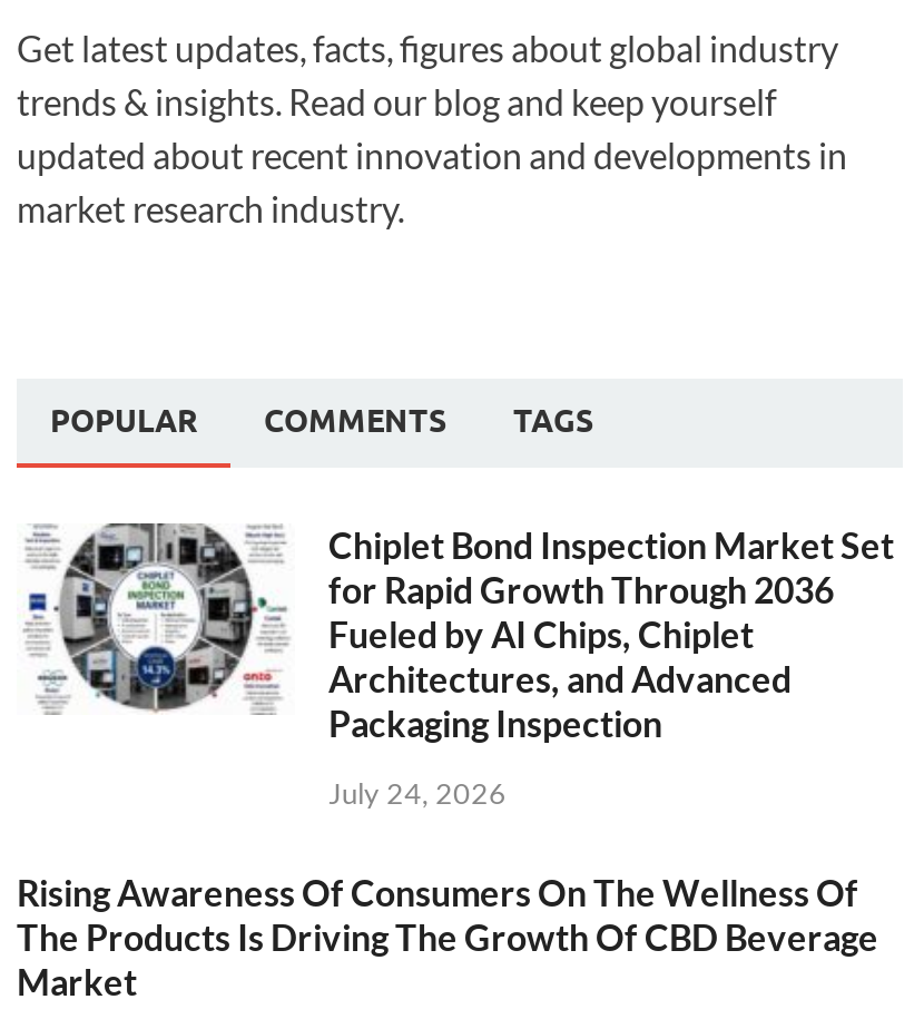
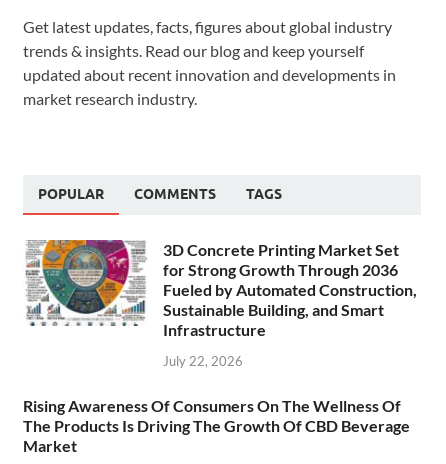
- [image]
- Chiplet Bond Inspection Market Set
- for Rapid Growth Through 2036
- Fueled by AI Chips, Chiplet
- Architectures, and Advanced
- Packaging Inspection
+ [image]
+ 3D Concrete Printing Market Set
+ for Strong Growth Through 2036
+ Fueled by Automated Construction,
+ Sustainable Building, and Smart
+ Infrastructure

- July 24, 2026
+ July 22, 2026
